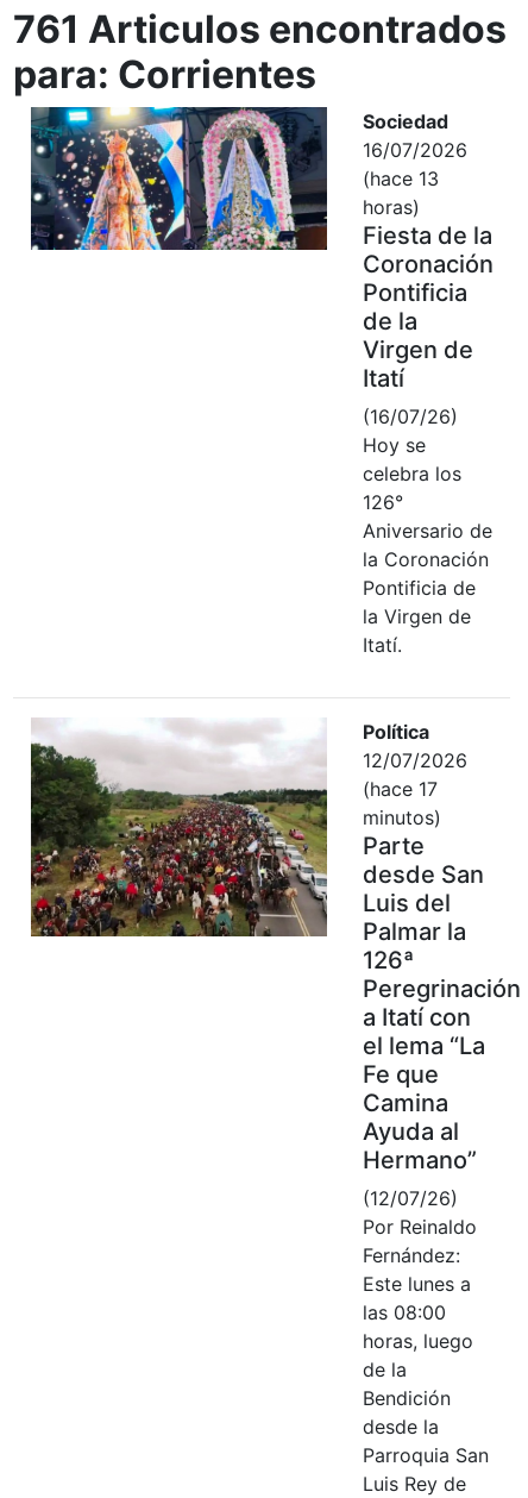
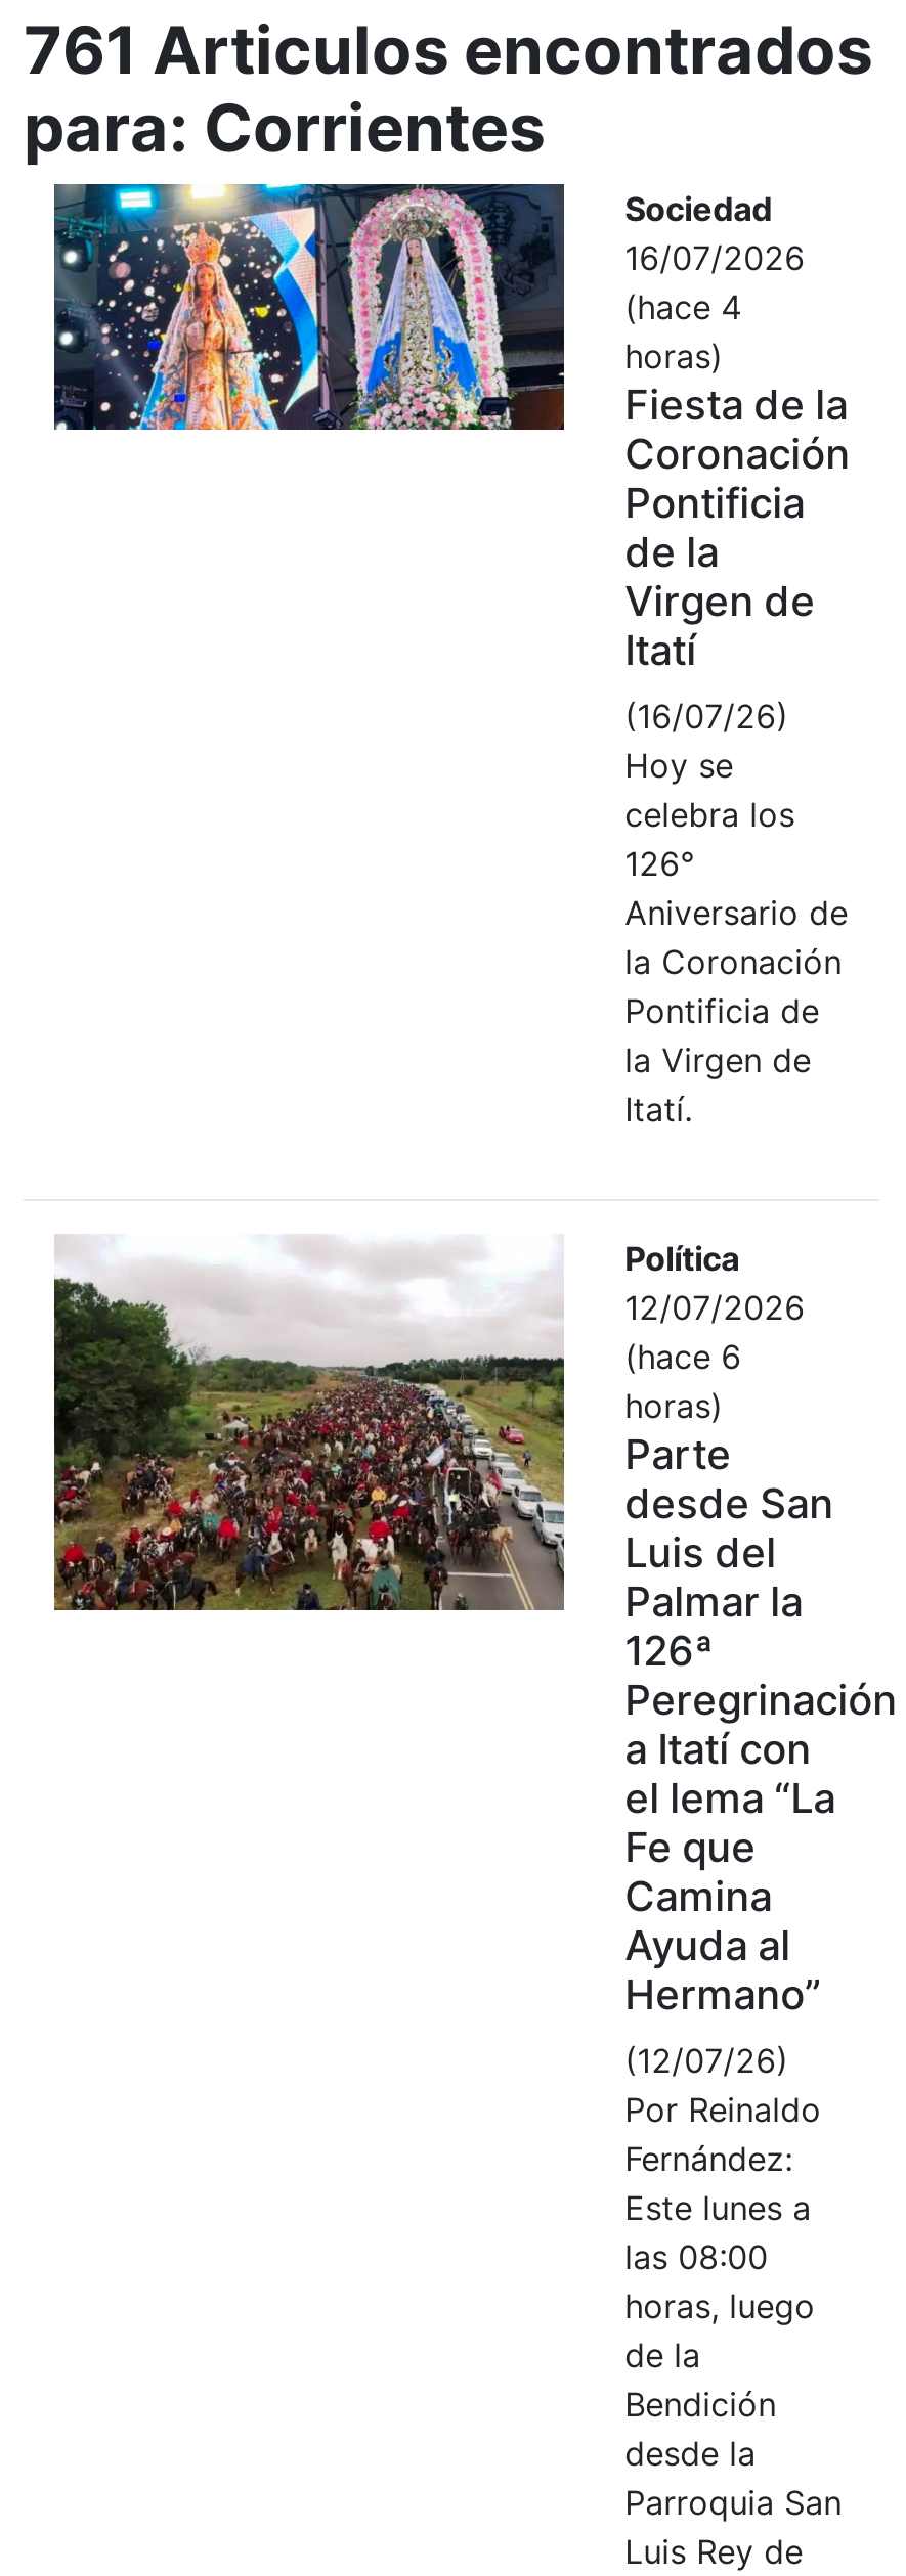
- (hace 13
+ (hace 4

- (hace 17
- minutos)
+ (hace 6
+ horas)
